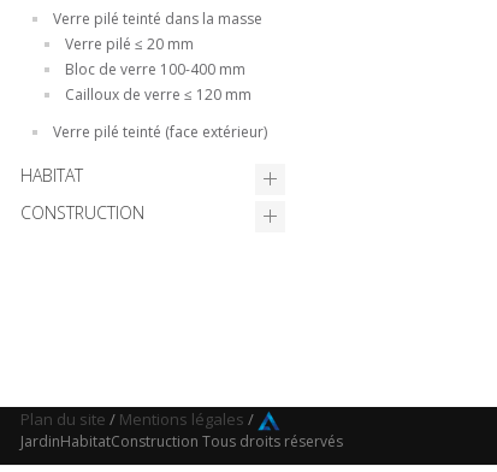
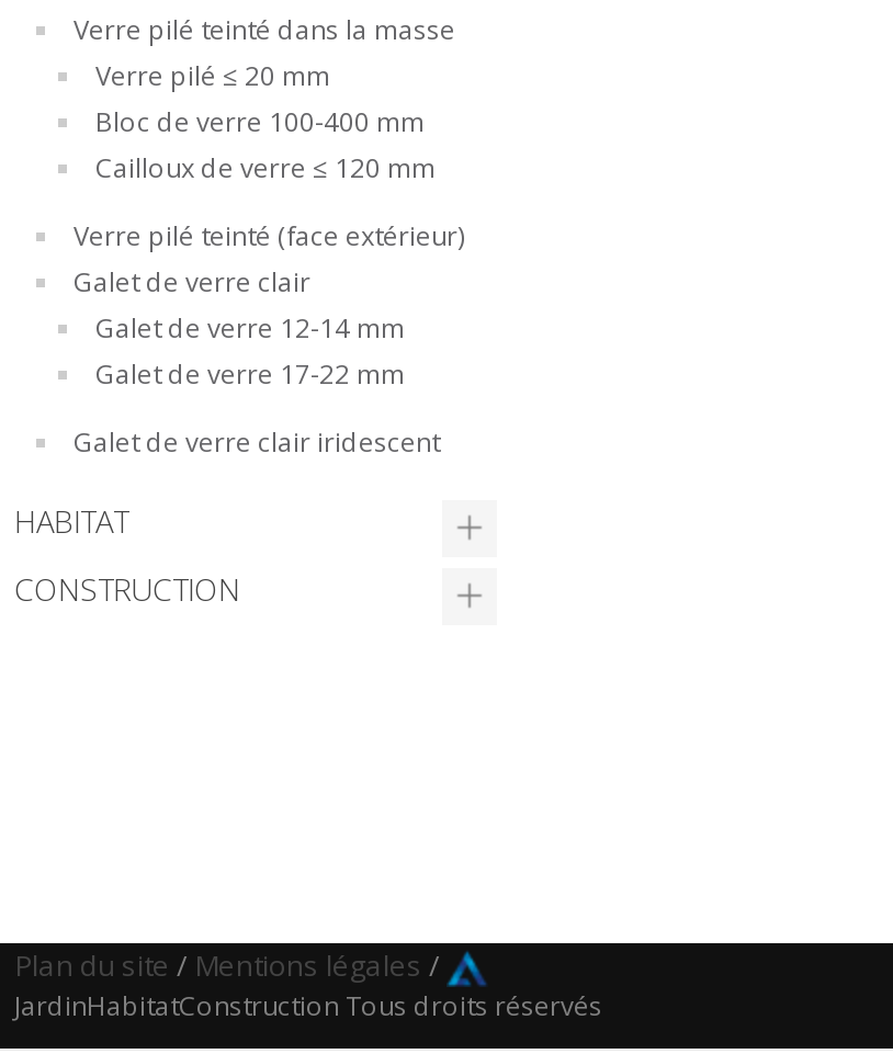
+ Galet de verre clair
+ Galet de verre 12-14 mm
+ Galet de verre 17-22 mm
+ Galet de verre clair iridescent
